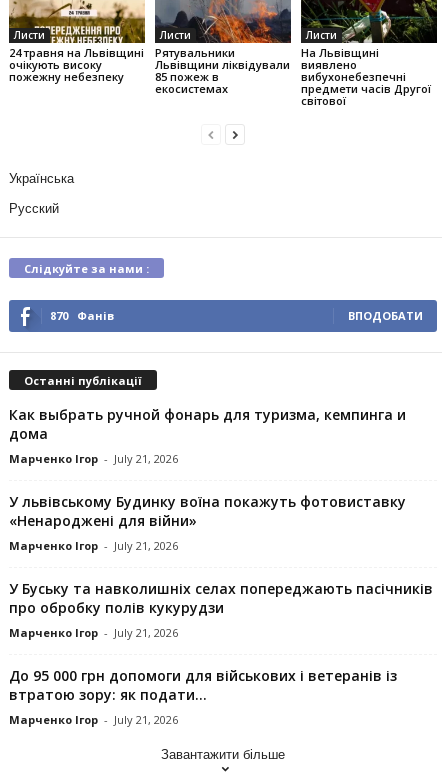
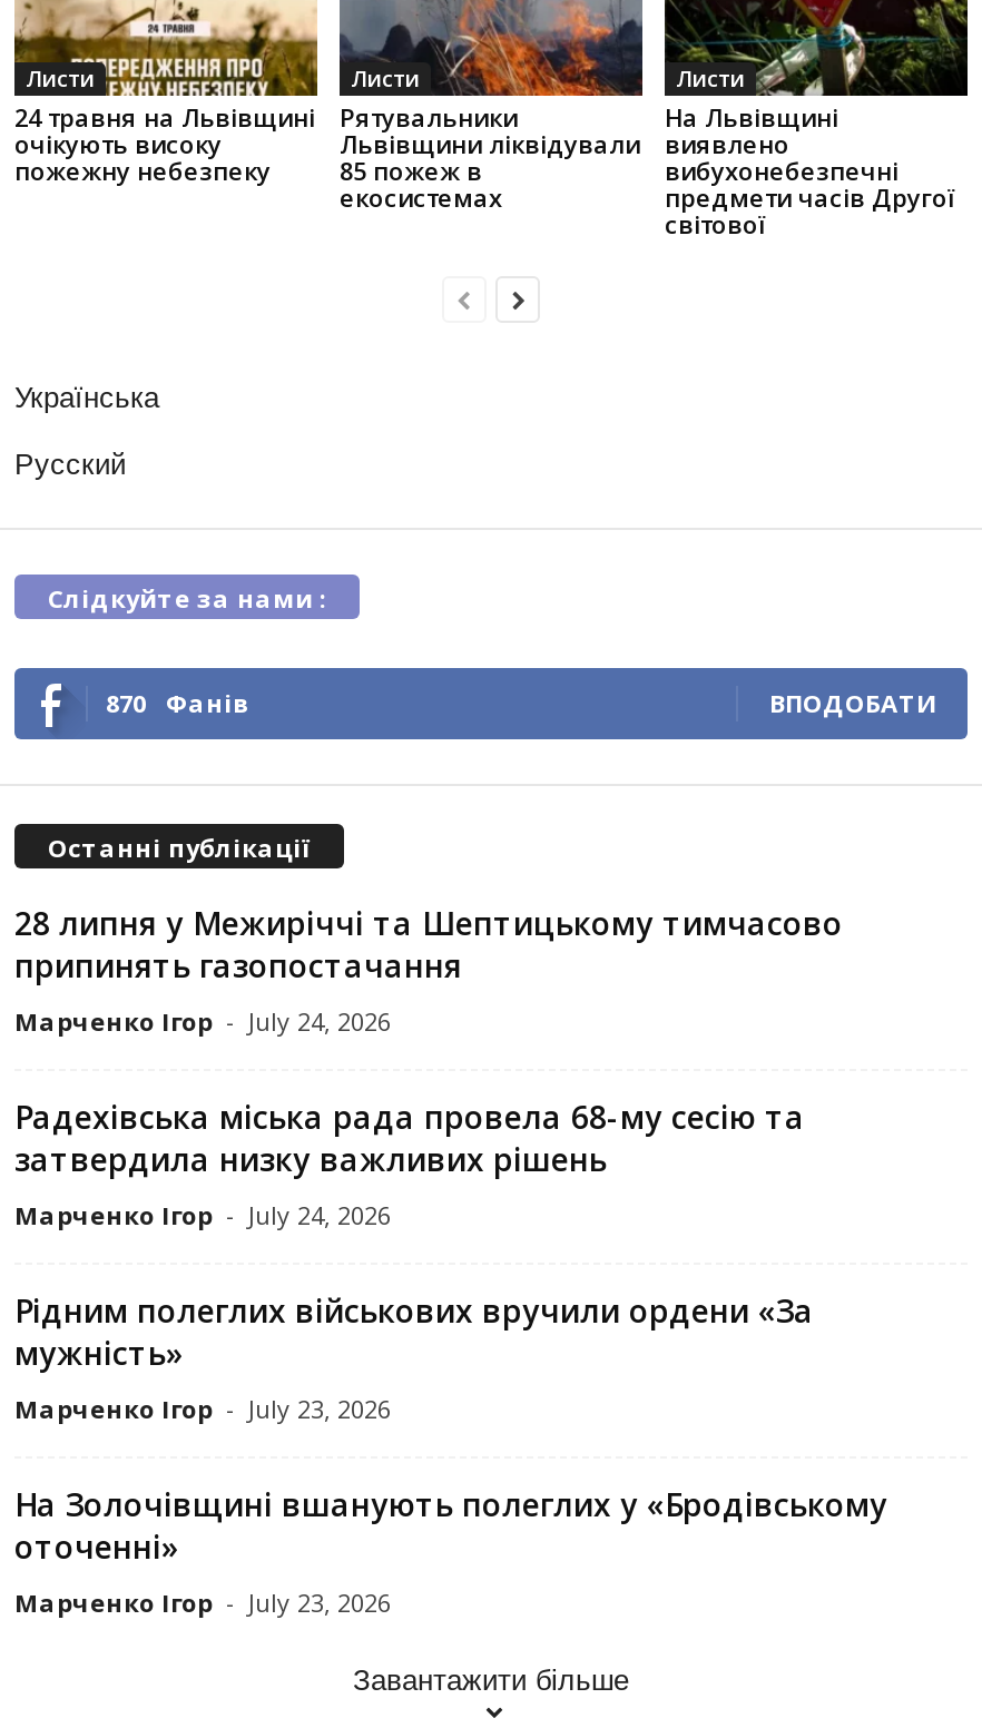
- Как выбрать ручной фонарь для туризма, кемпинга и
- дома
- Марченко Ігор - July 21, 2026
+ 28 липня у Межиріччі та Шептицькому тимчасово
+ припинять газопостачання
+ Марченко Ігор - July 24, 2026

- У львівському Будинку воїна покажуть фотовиставку
- «Ненароджені для війни»
- Марченко Ігор - July 21, 2026
+ Радехівська міська рада провела 68-му сесію та
+ затвердила низку важливих рішень
+ Марченко Ігор - July 24, 2026

- У Буську та навколишніх селах попереджають пасічників
- про обробку полів кукурудзи
- Марченко Ігор - July 21, 2026
+ Рідним полеглих військових вручили ордени «За
+ мужність»
+ Марченко Ігор - July 23, 2026

- До 95 000 грн допомоги для військових і ветеранів із
- втратою зору: як подати...
- Марченко Ігор - July 21, 2026
+ На Золочівщині вшанують полеглих у «Бродівському
+ оточенні»
+ Марченко Ігор - July 23, 2026
